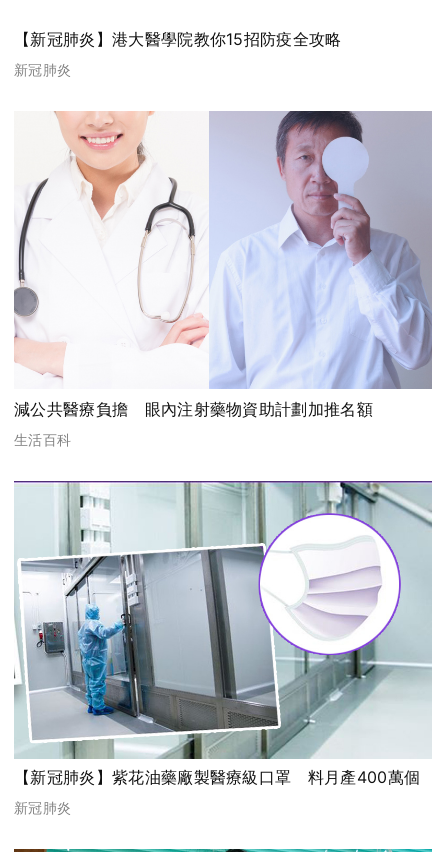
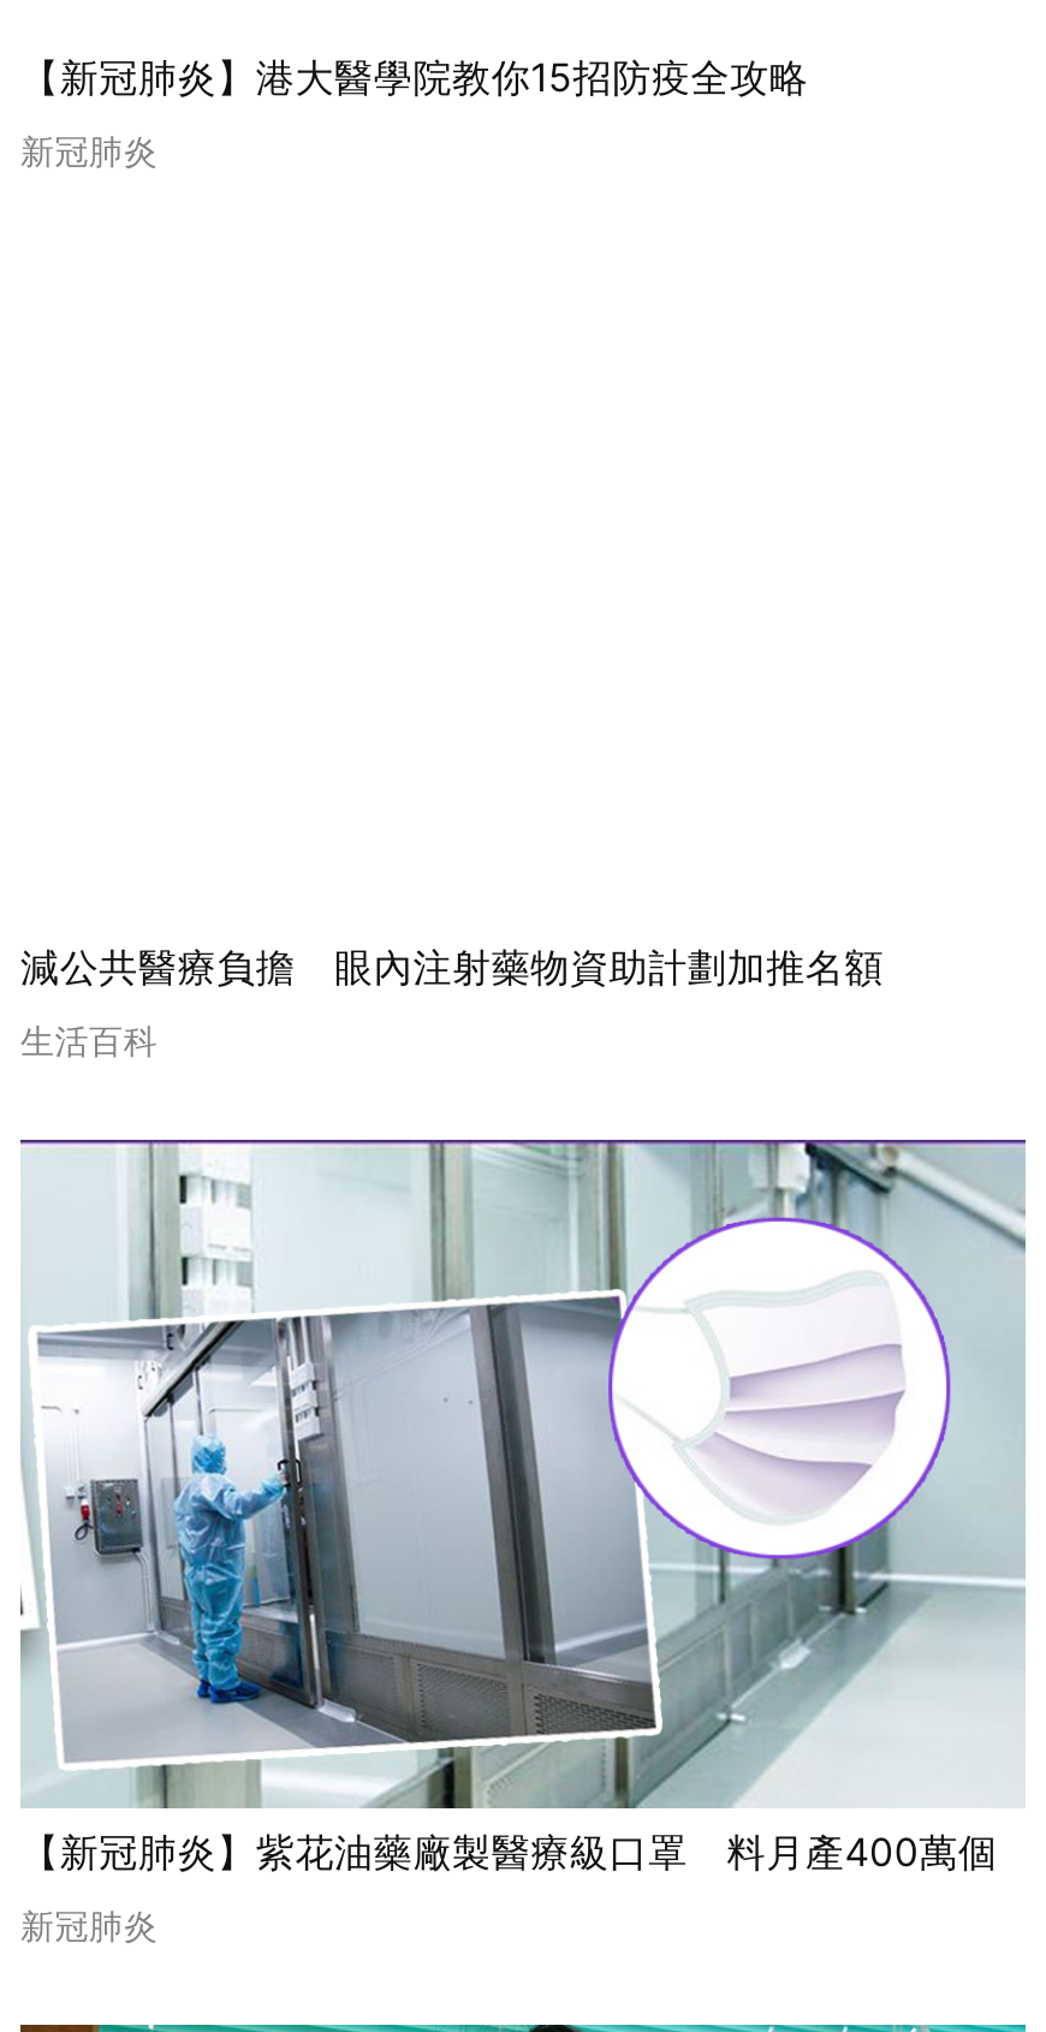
- [image]
